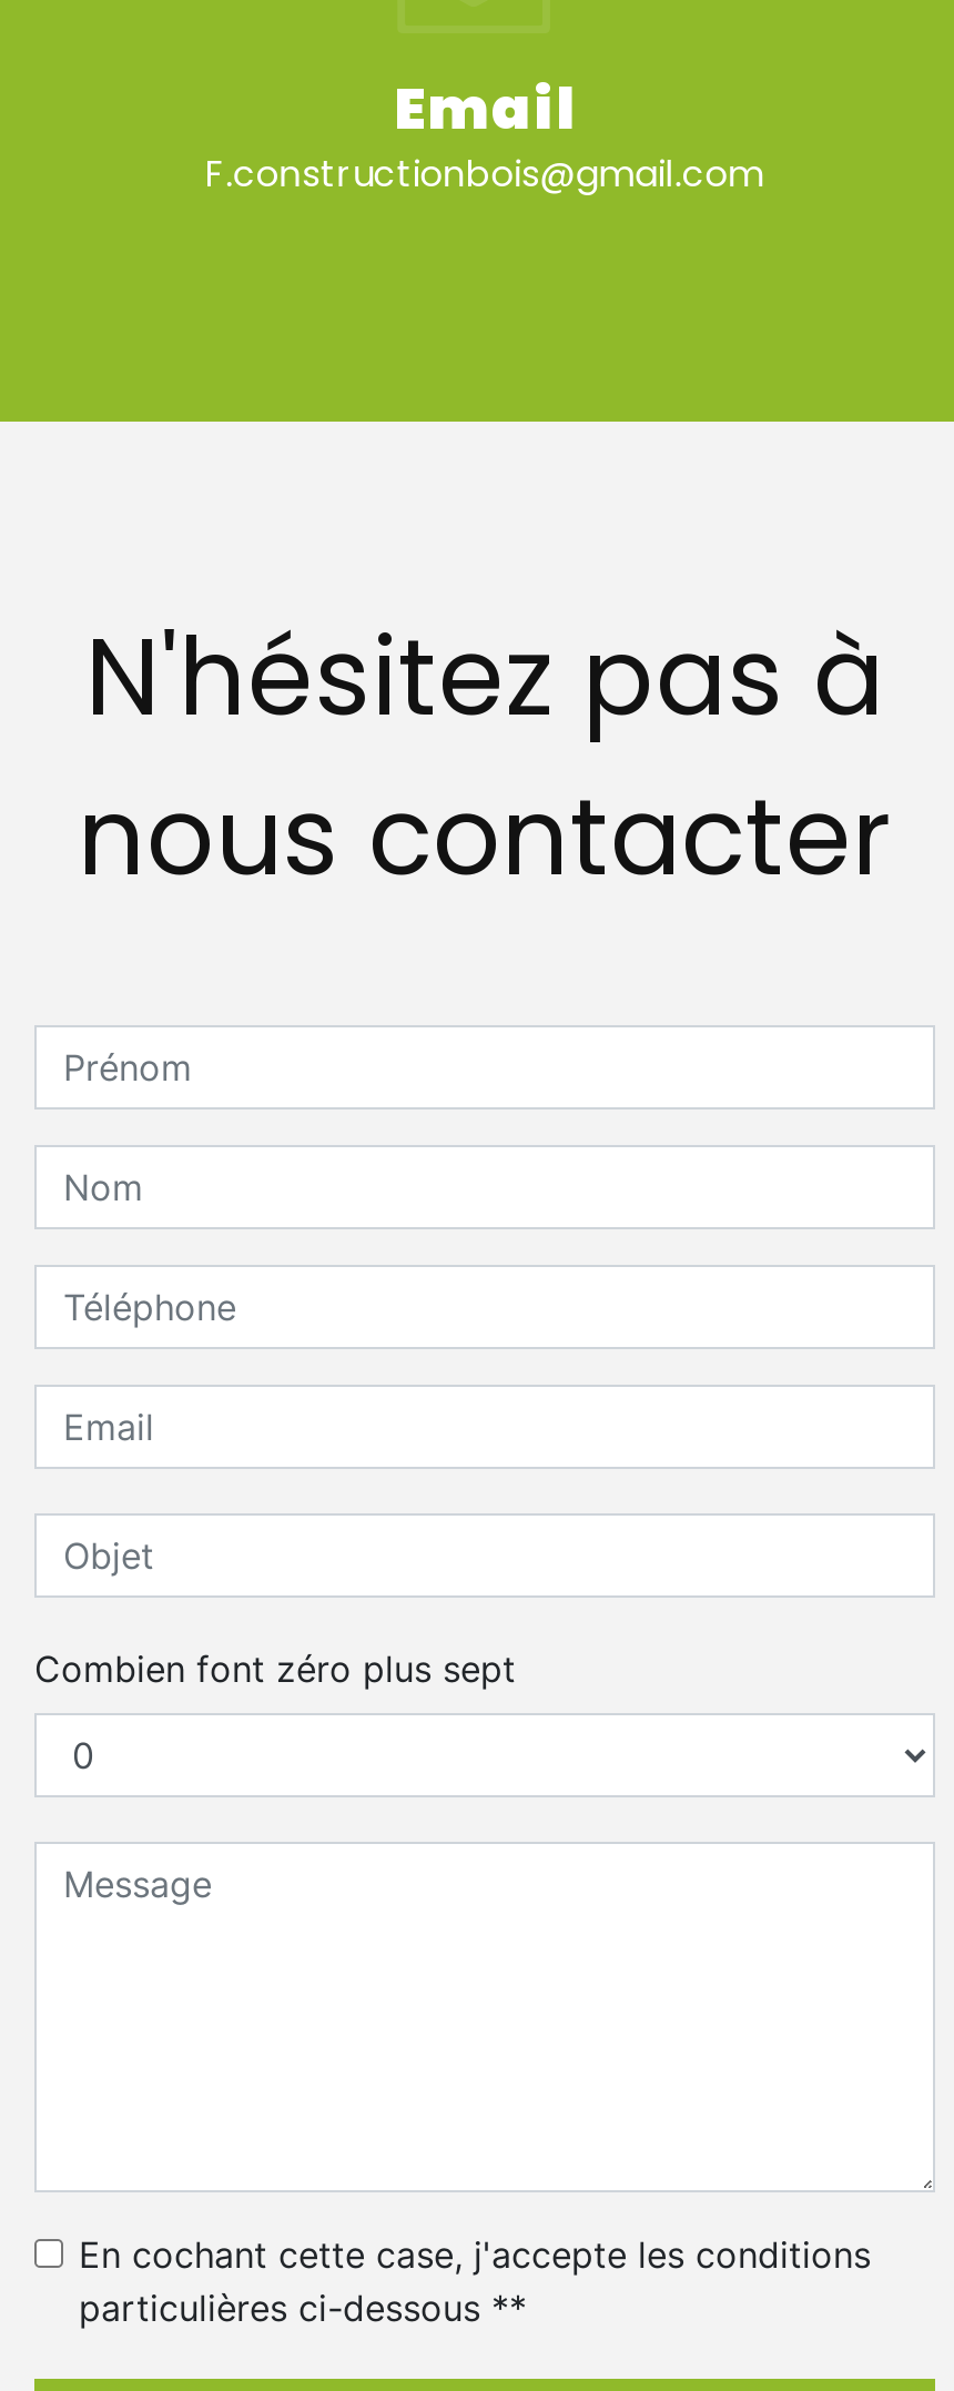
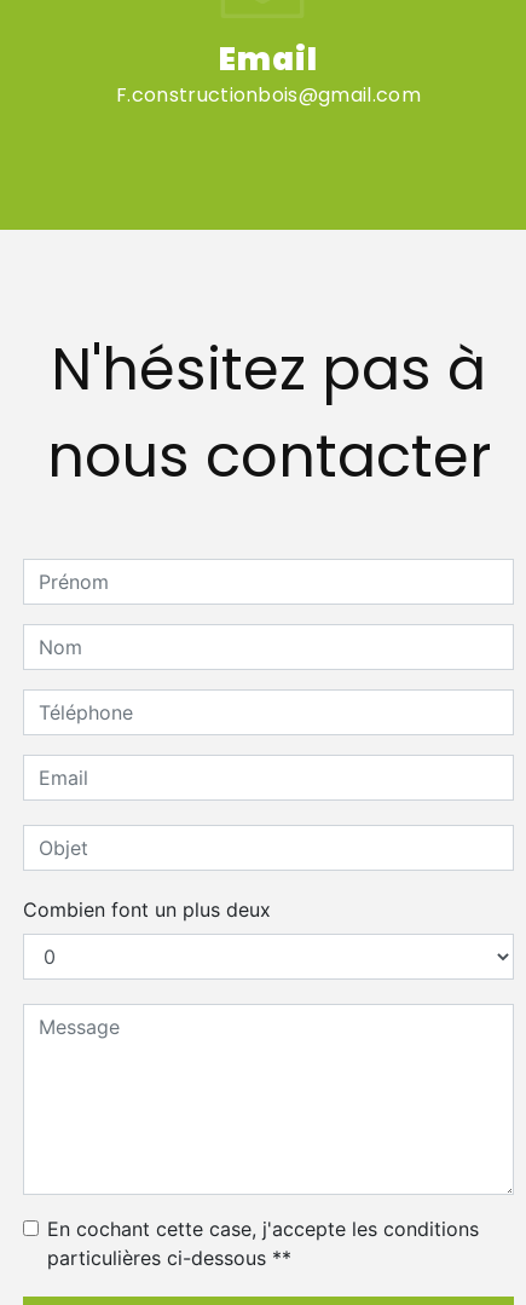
- Combien font zéro plus sept
+ Combien font un plus deux
